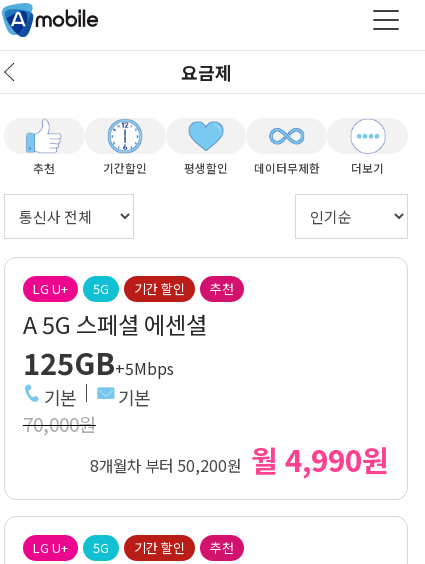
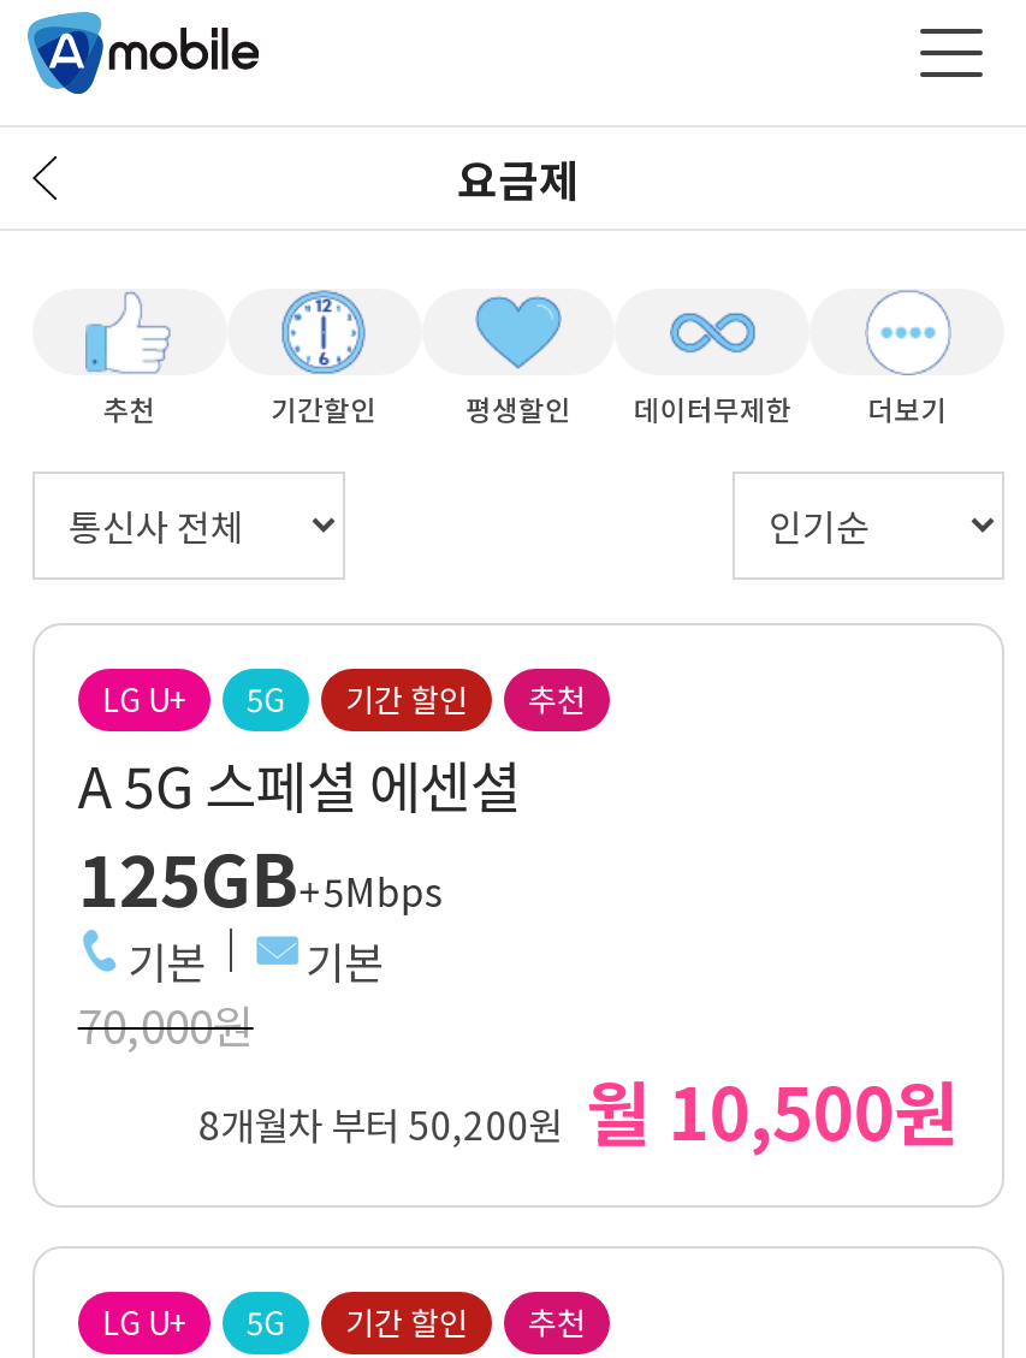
- 8개월차 부터 50,200원 월 4,990원
+ 8개월차 부터 50,200원 월 10,500원
